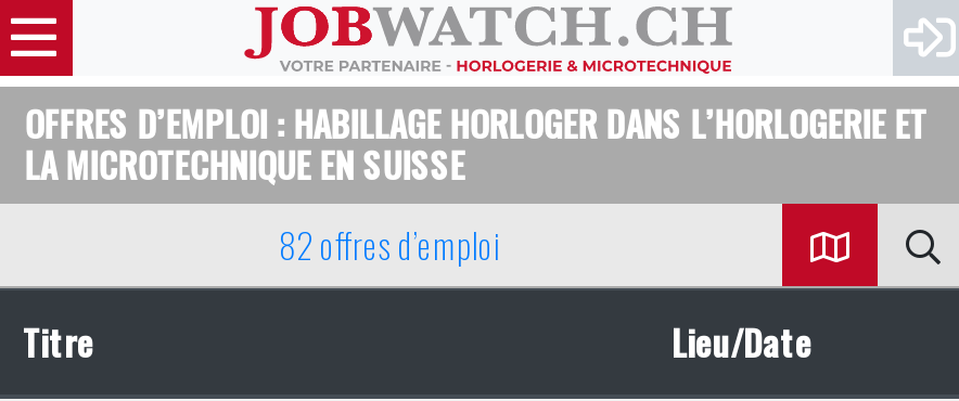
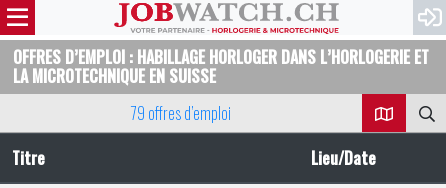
- 82 offres d’emploi
+ 79 offres d’emploi
